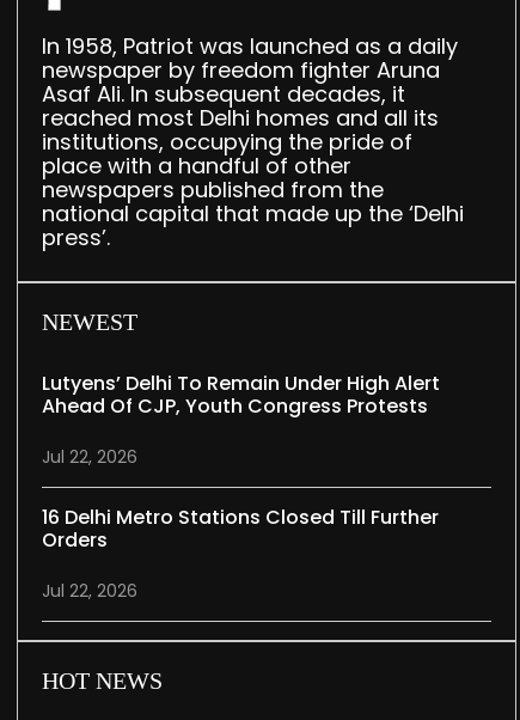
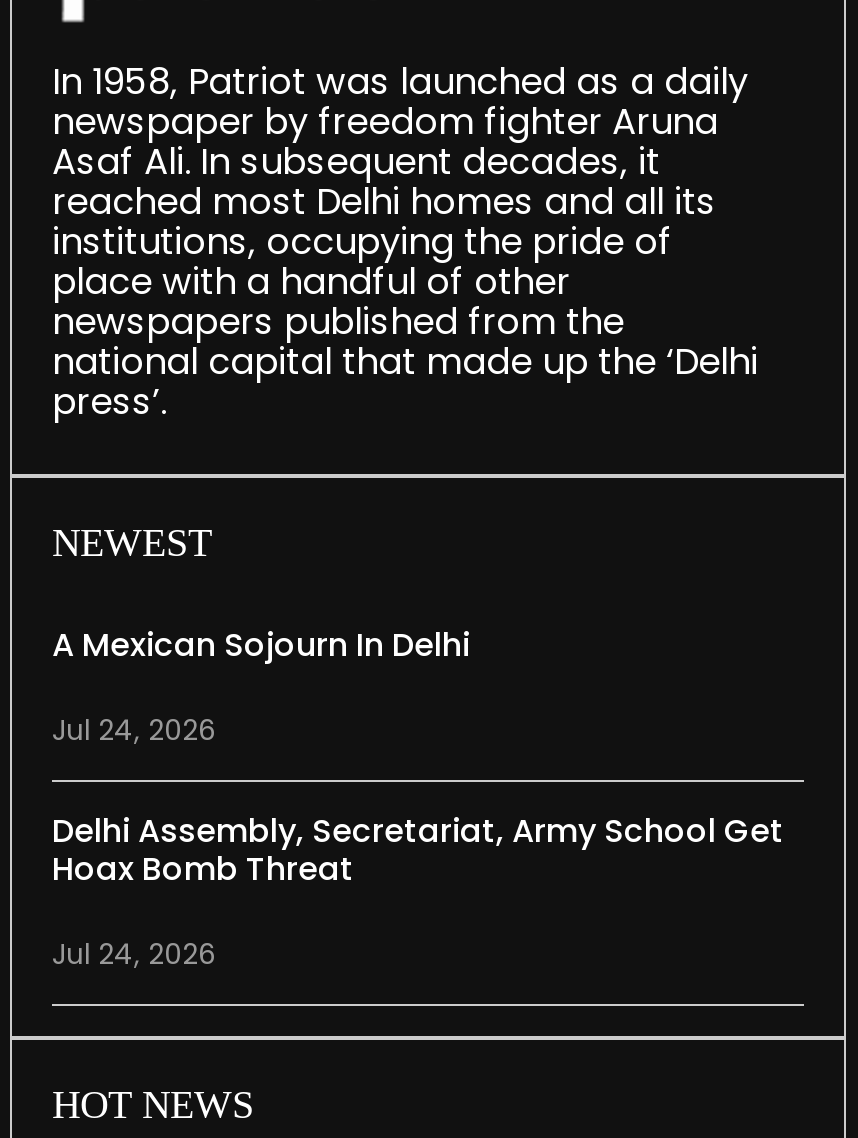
- Lutyens’ Delhi To Remain Under High Alert
- Ahead Of CJP, Youth Congress Protests
+ A Mexican Sojourn In Delhi

- Jul 22, 2026
+ Jul 24, 2026

- 16 Delhi Metro Stations Closed Till Further
- Orders
+ Delhi Assembly, Secretariat, Army School Get
+ Hoax Bomb Threat

- Jul 22, 2026
+ Jul 24, 2026
